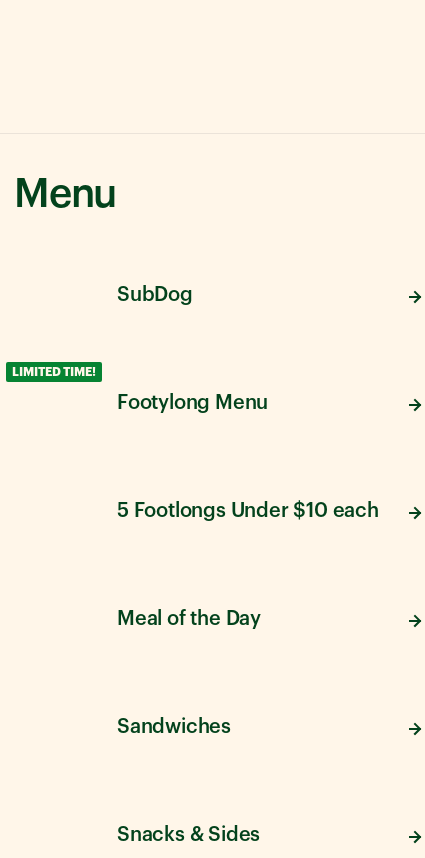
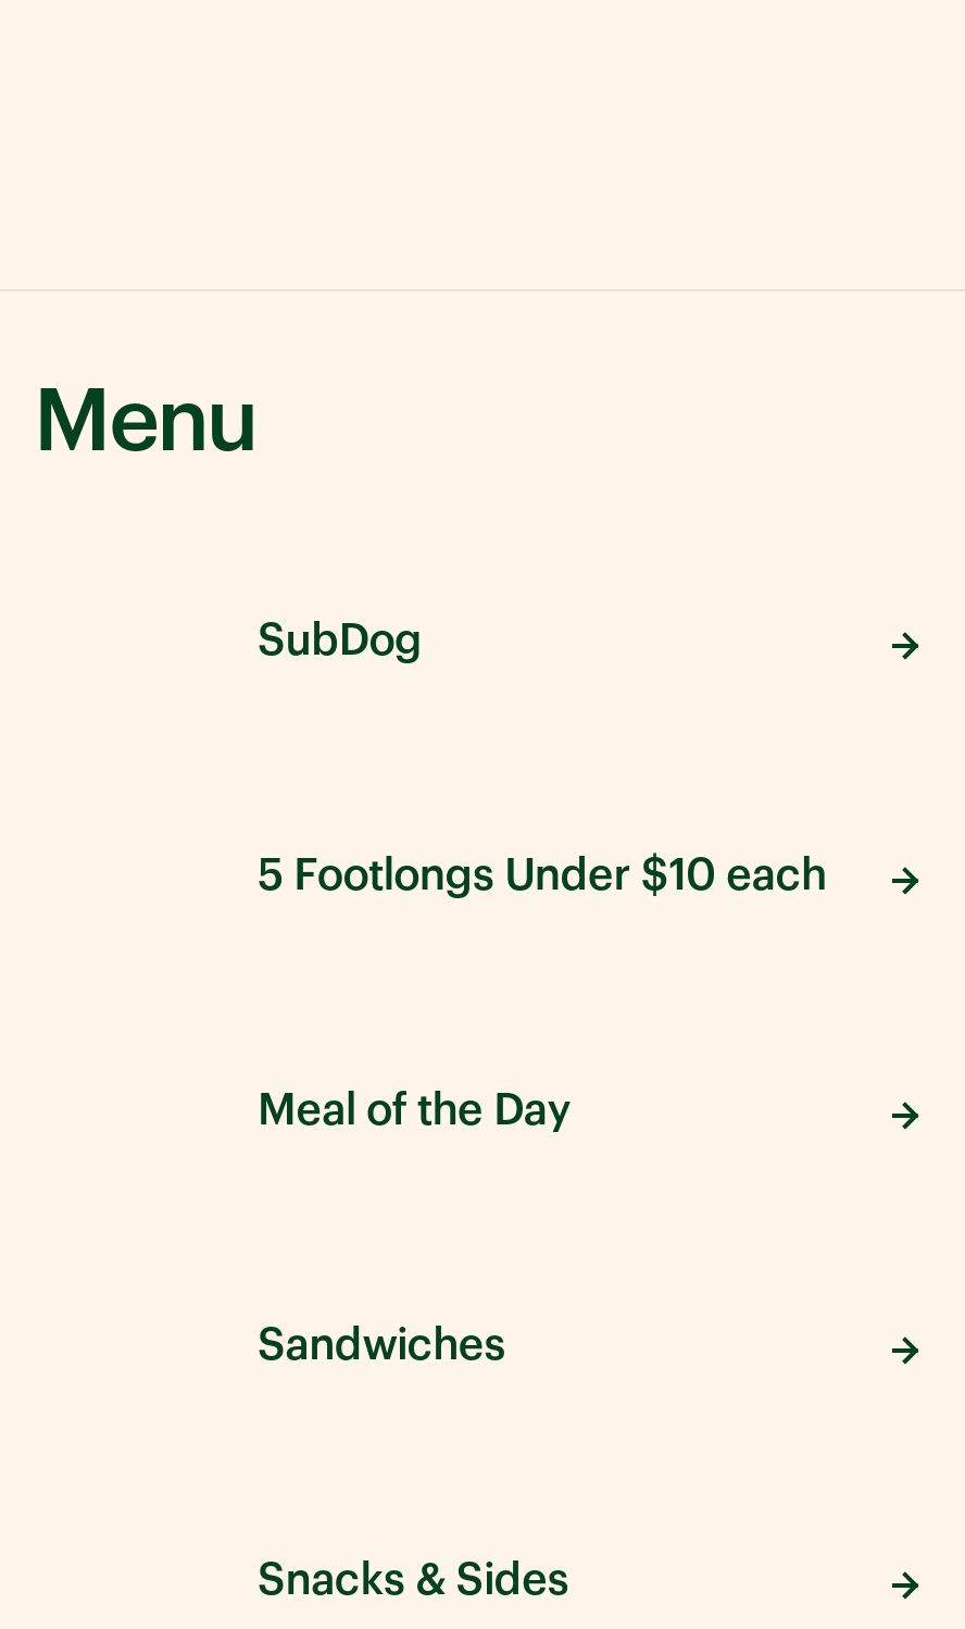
- LIMITED TIME!
- Footylong Menu
